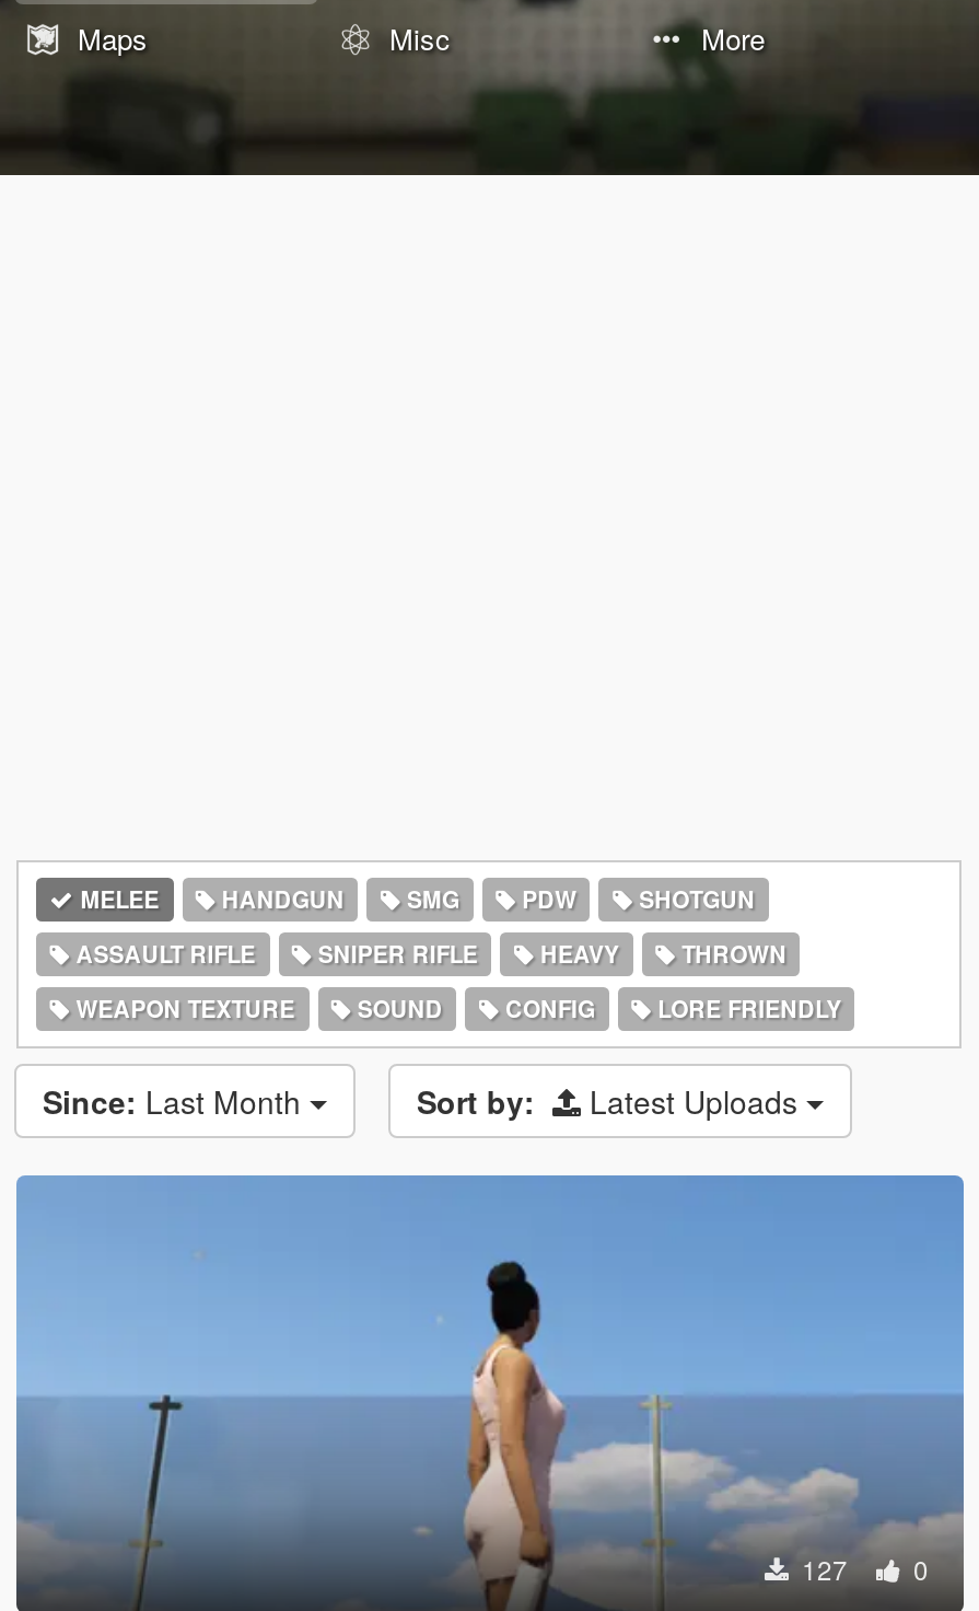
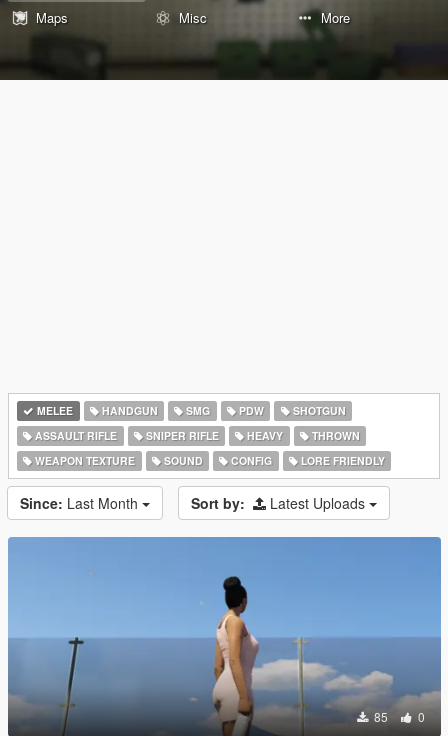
- 127 0
+ 85 0
